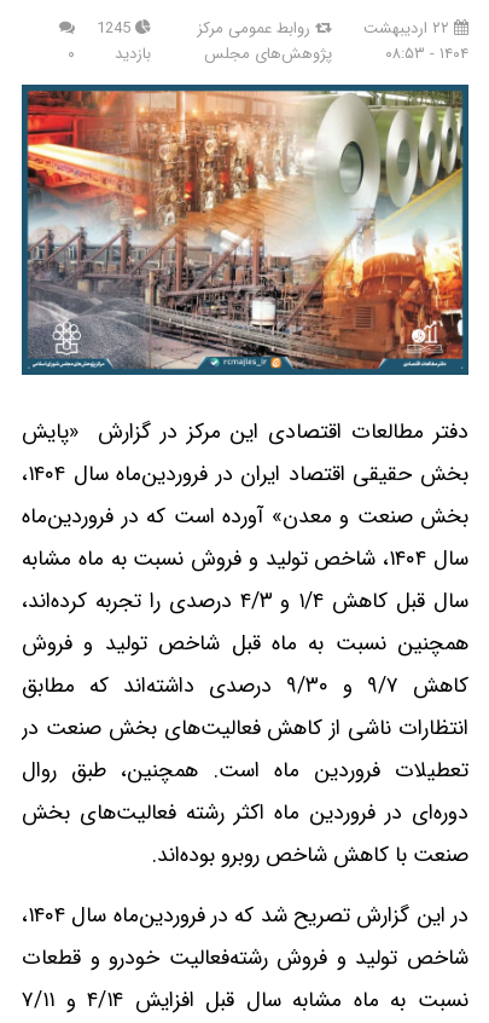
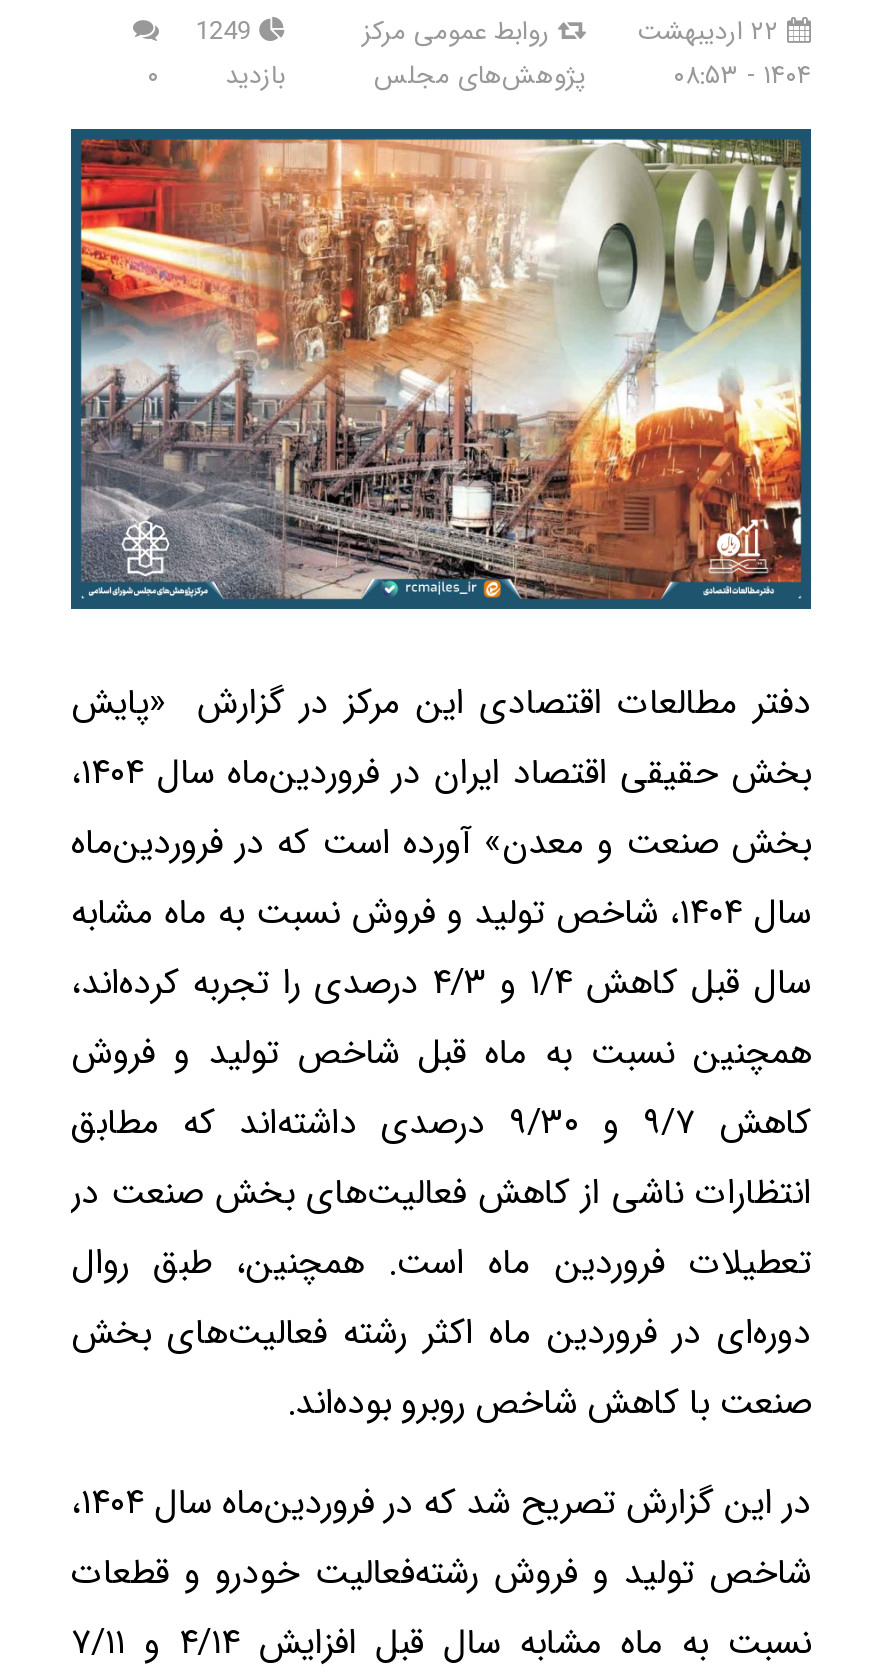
- 1245
+ 1249
